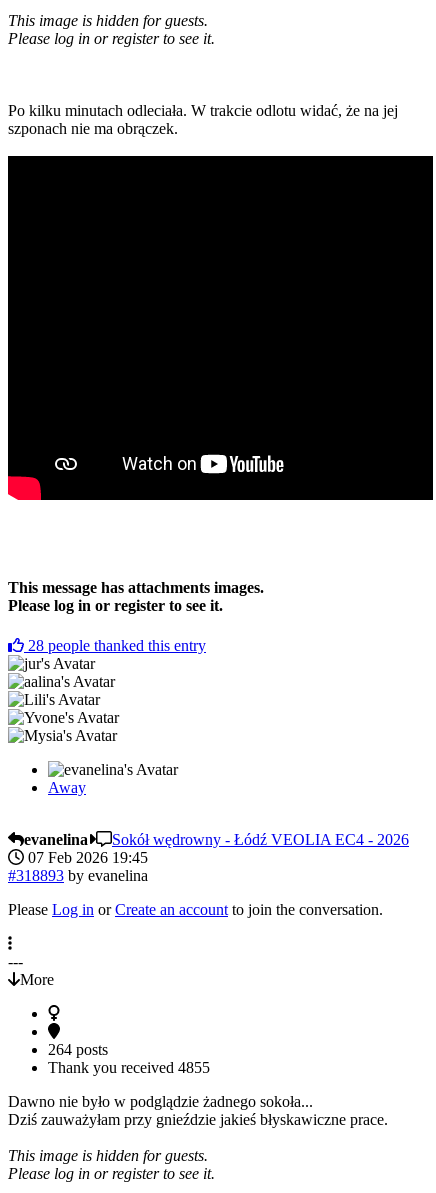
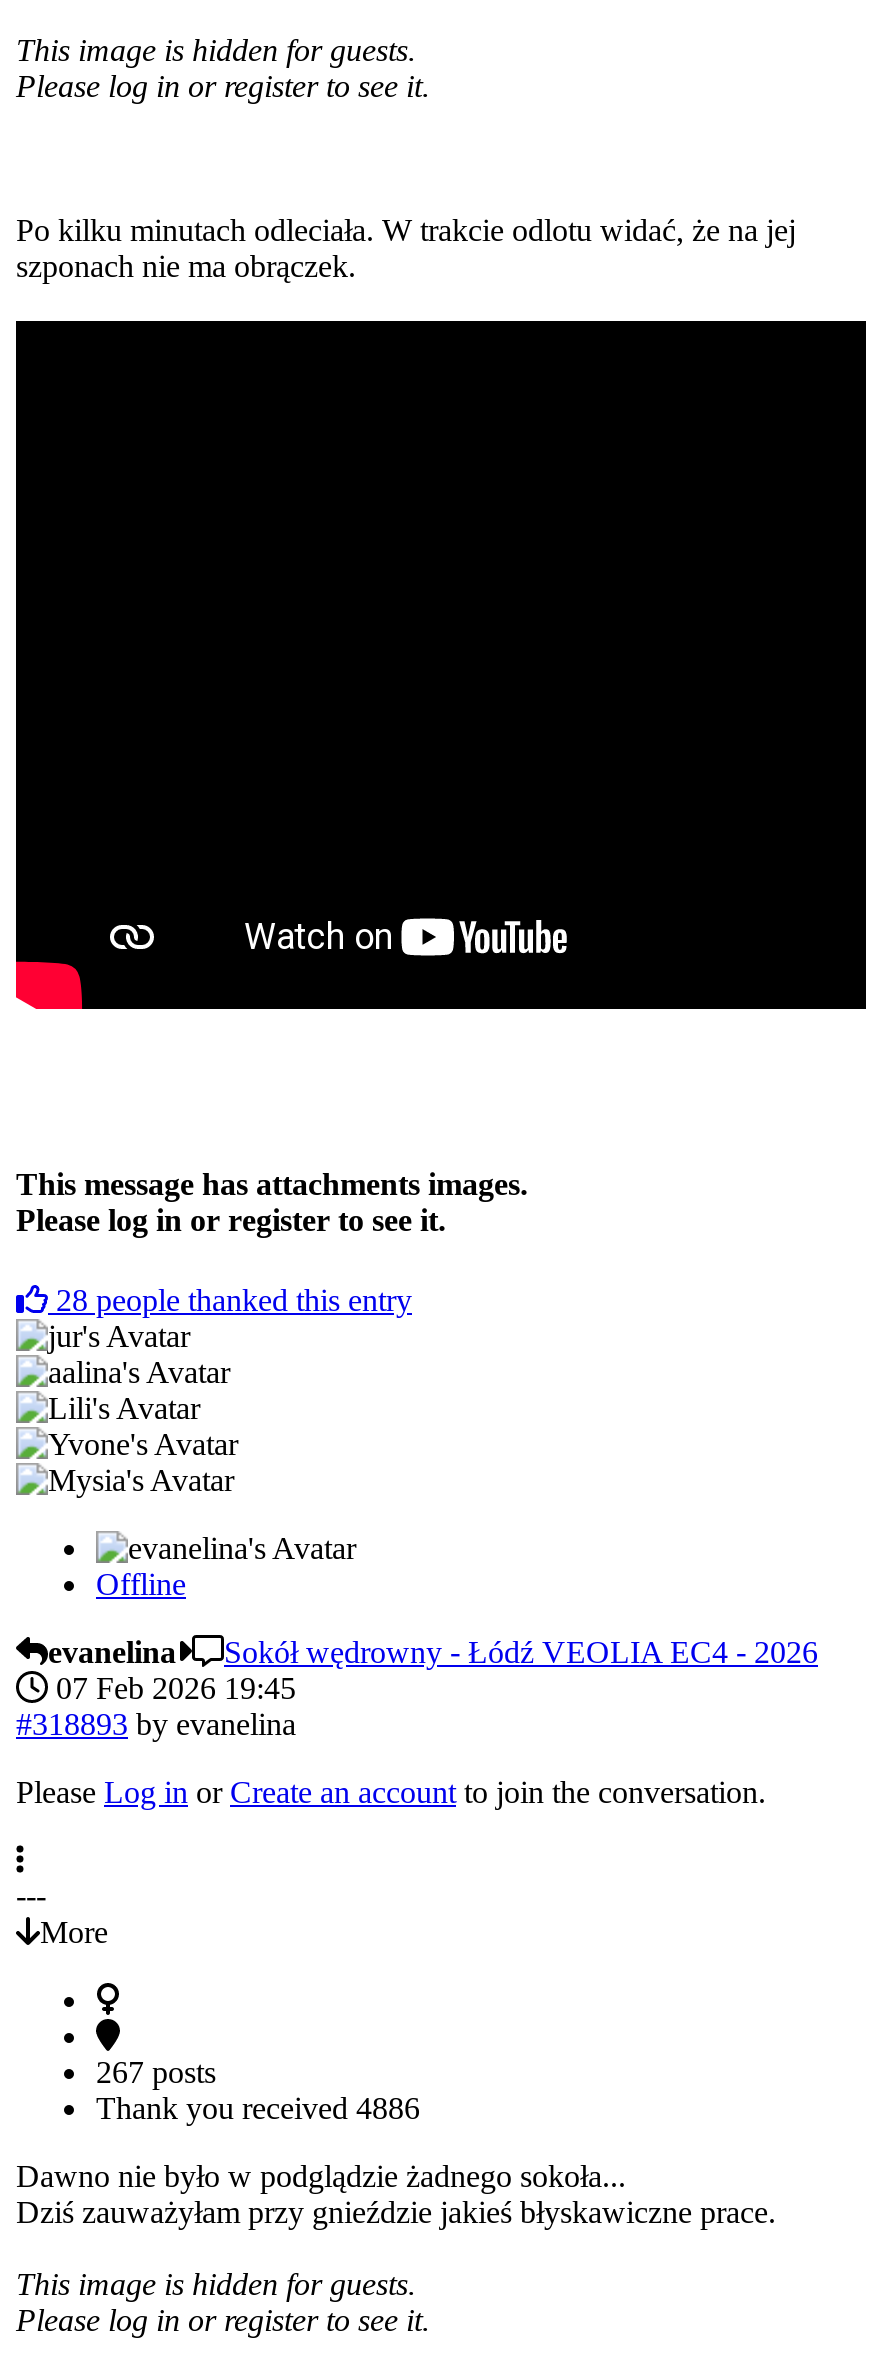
- Away
+ Offline

- 264 posts
+ 267 posts

- Thank you received 4855
+ Thank you received 4886
